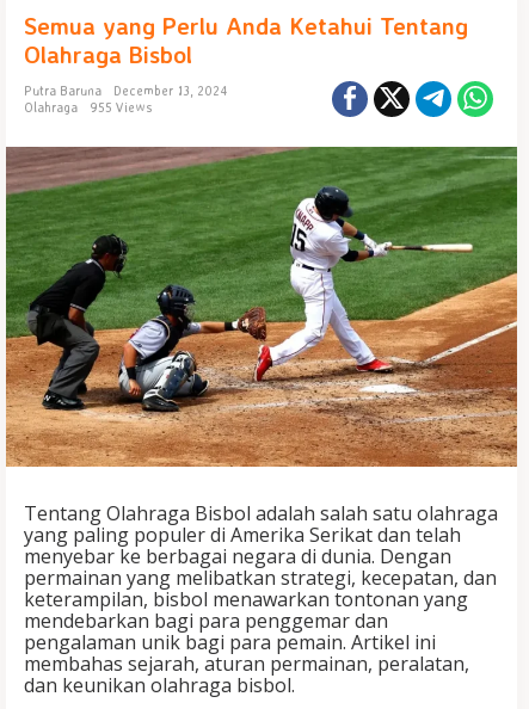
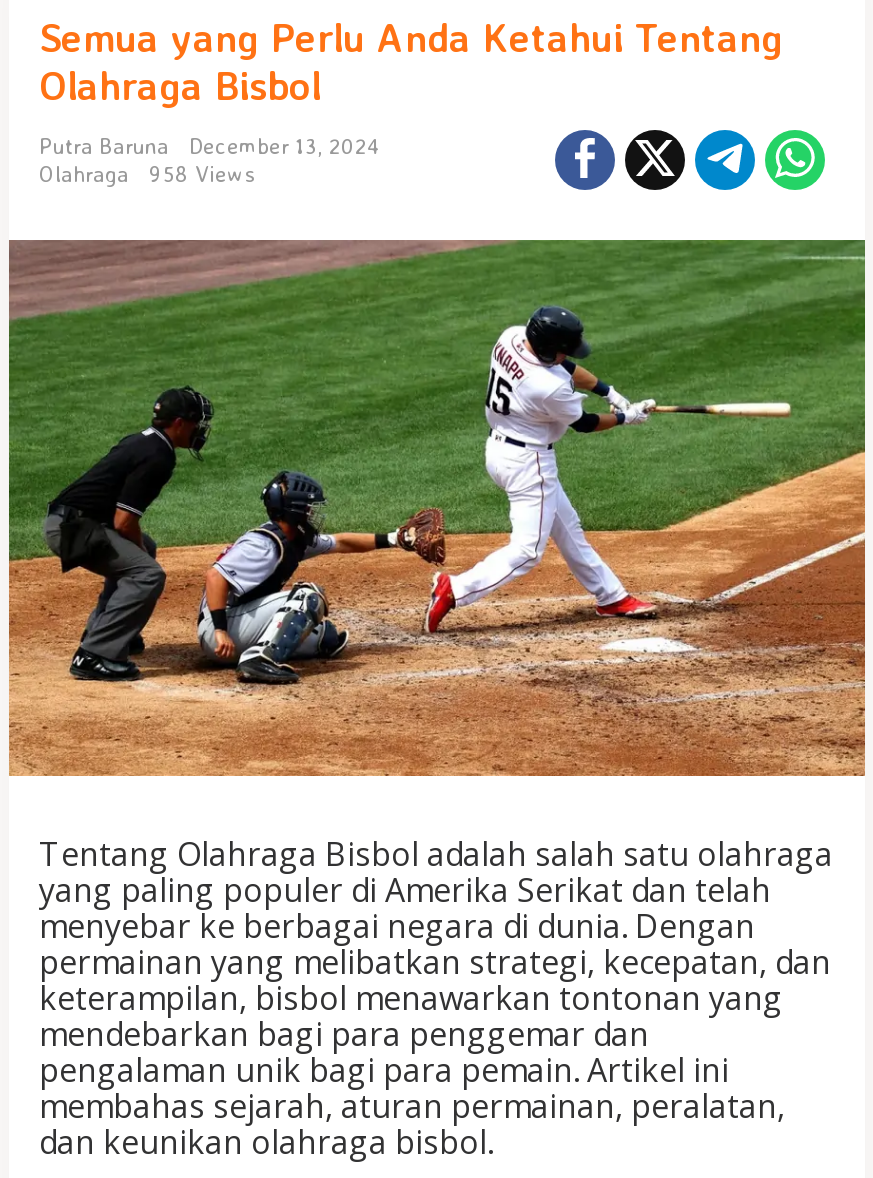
- Olahraga 955 Views
+ Olahraga 958 Views
